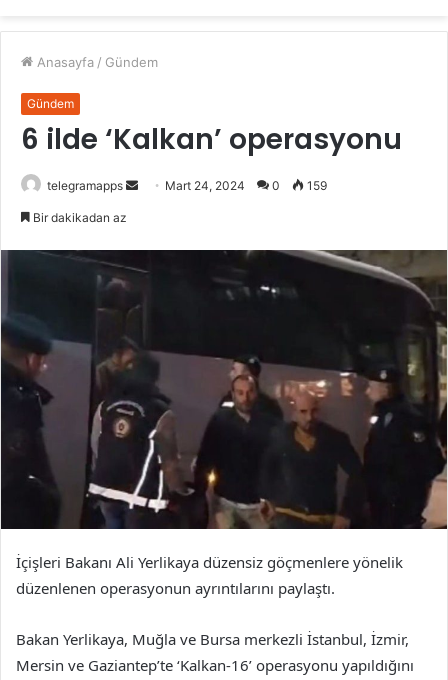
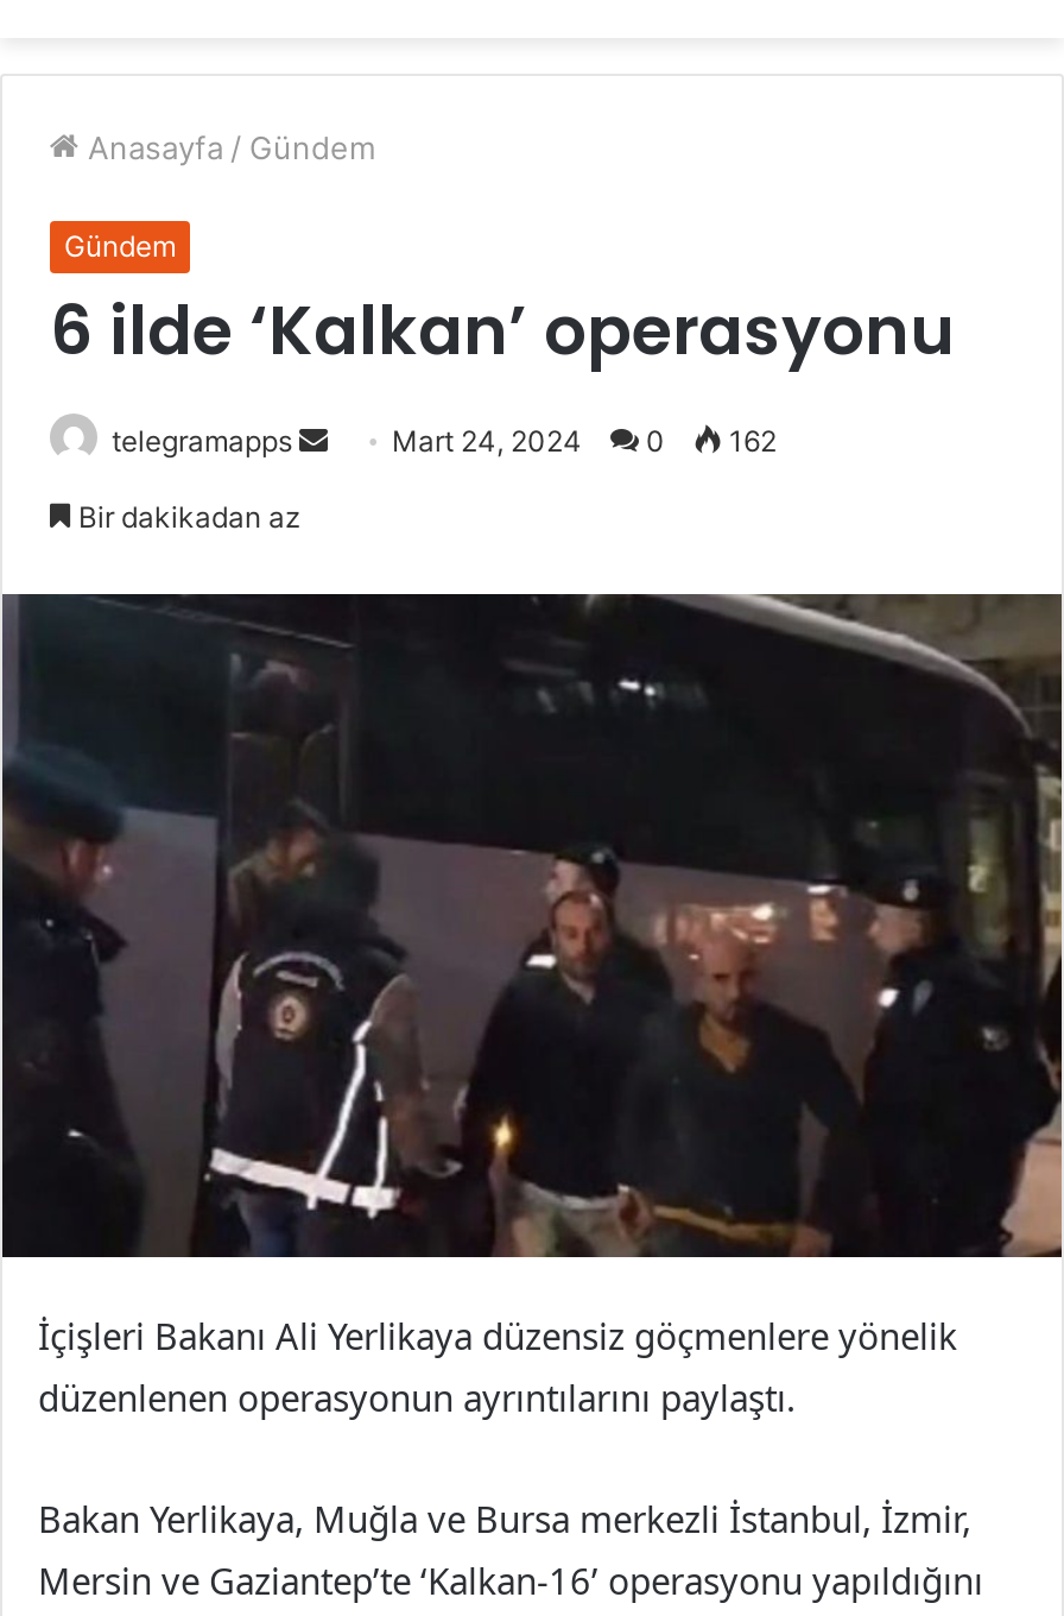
- 159
+ 162
